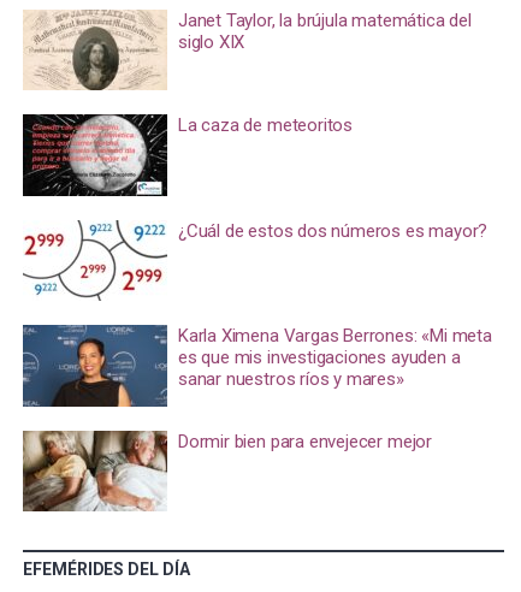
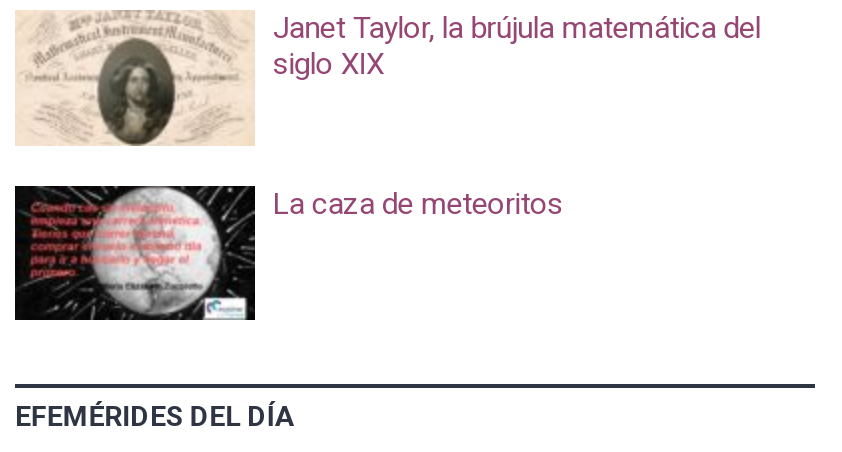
- [image]
- ¿Cuál de estos dos números es mayor?

- [image]
- Karla Ximena Vargas Berrones: «Mi meta
- es que mis investigaciones ayuden a
- sanar nuestros ríos y mares»
- Dormir bien para envejecer mejor

- [image]
